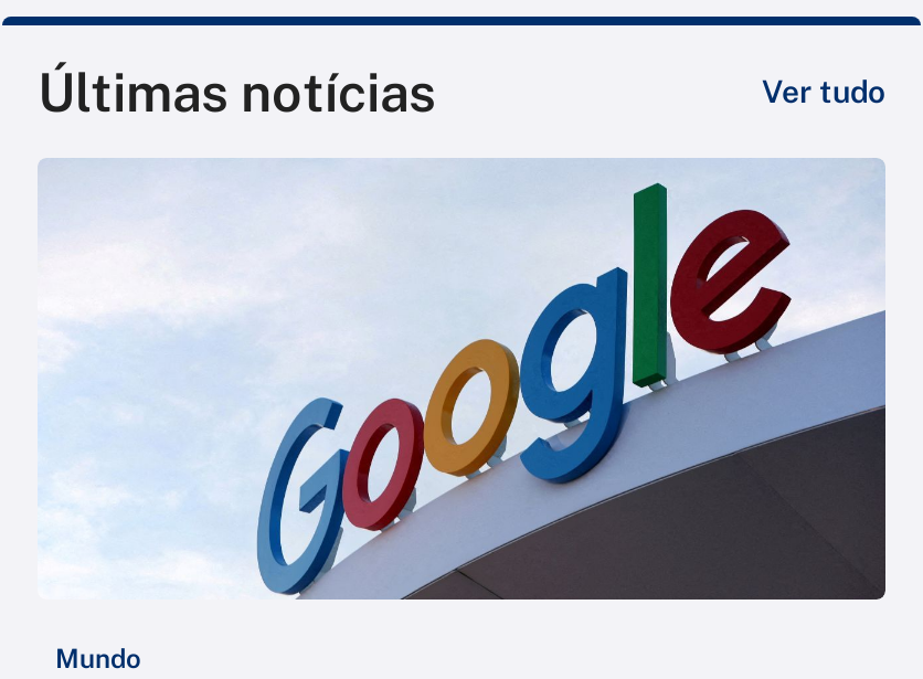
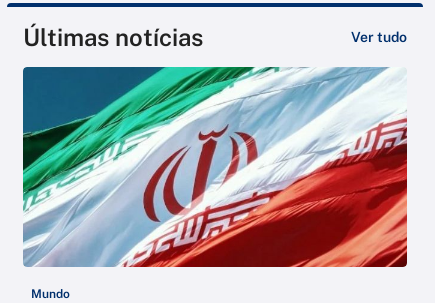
- [image]
+ [image]
